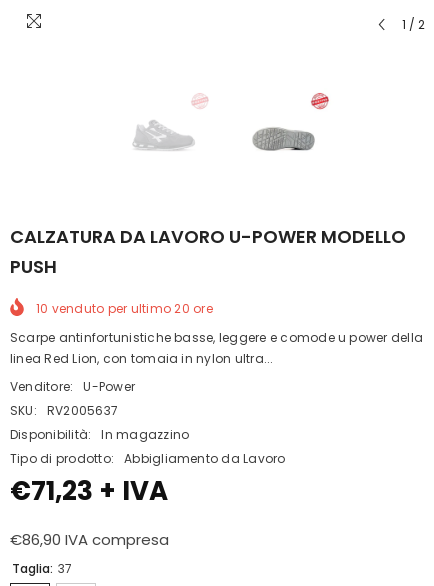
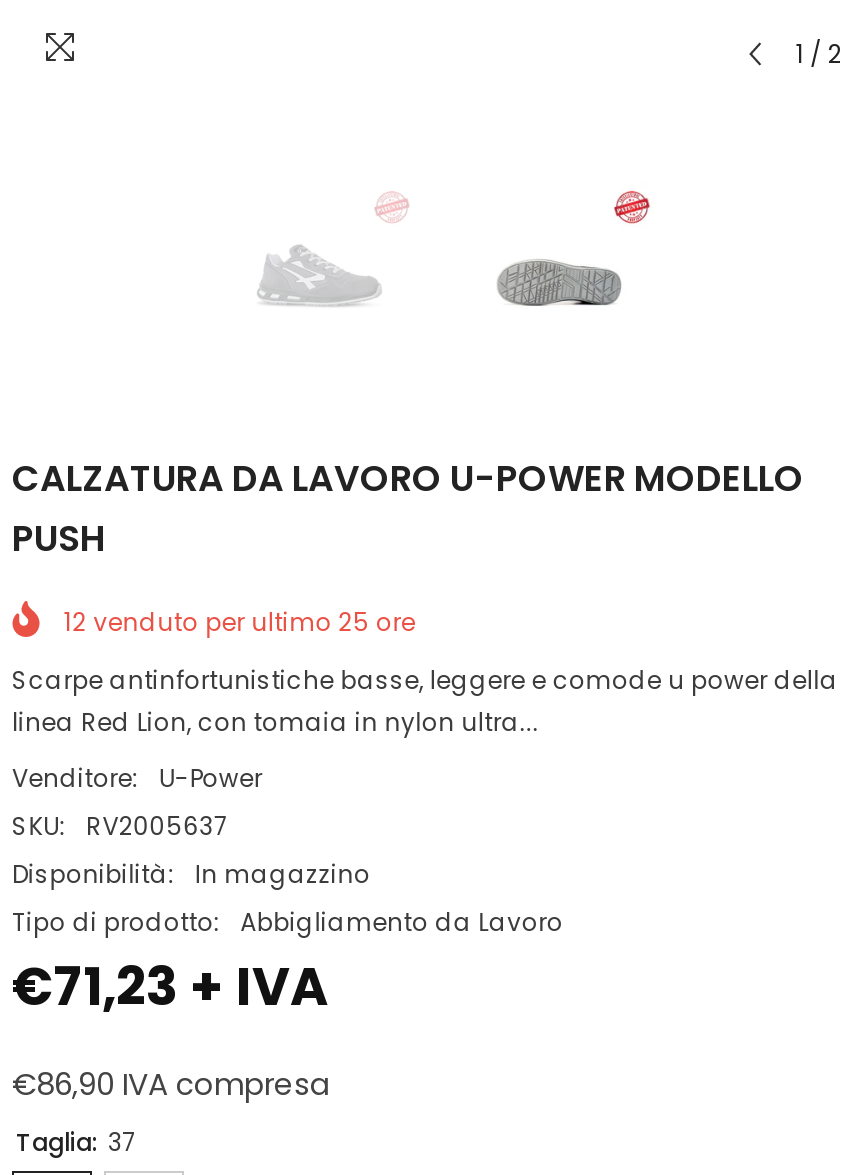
- 10 venduto per ultimo 20 ore
+ 12 venduto per ultimo 25 ore
